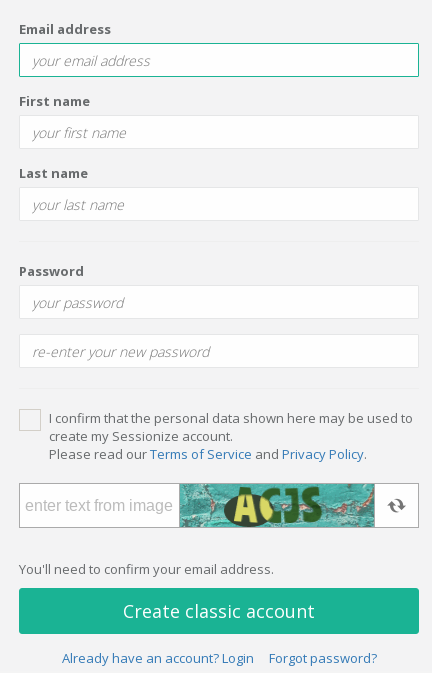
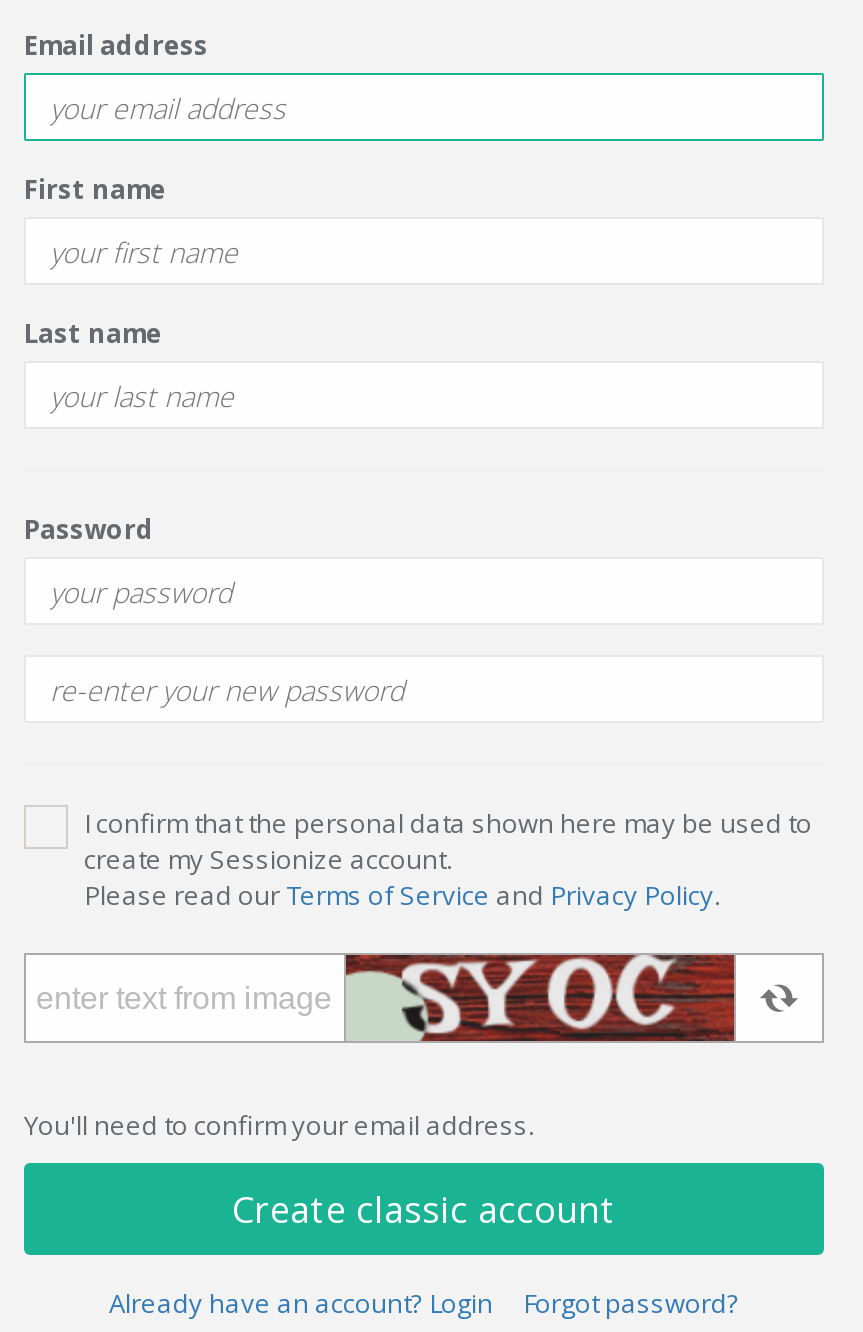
- [image]
+ [image]
